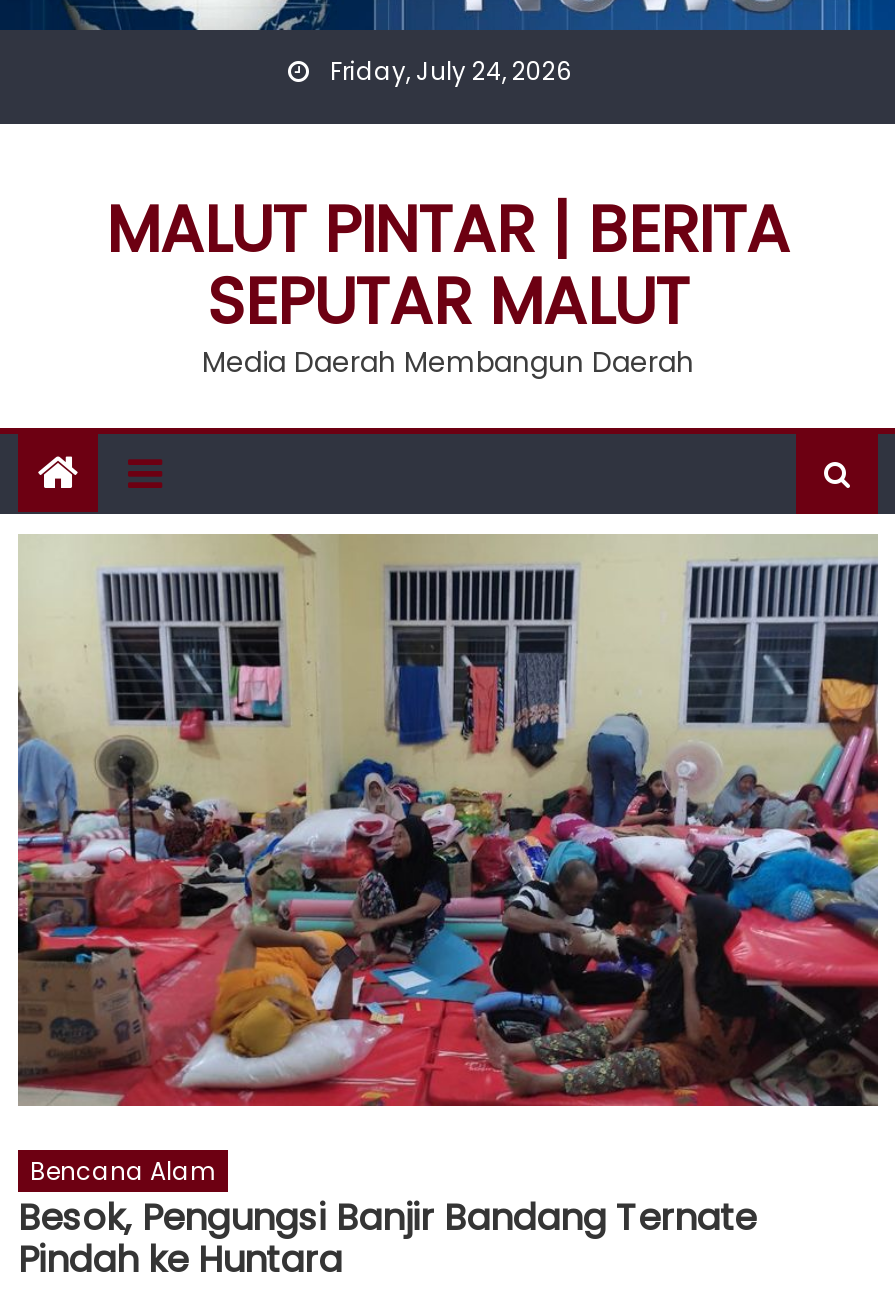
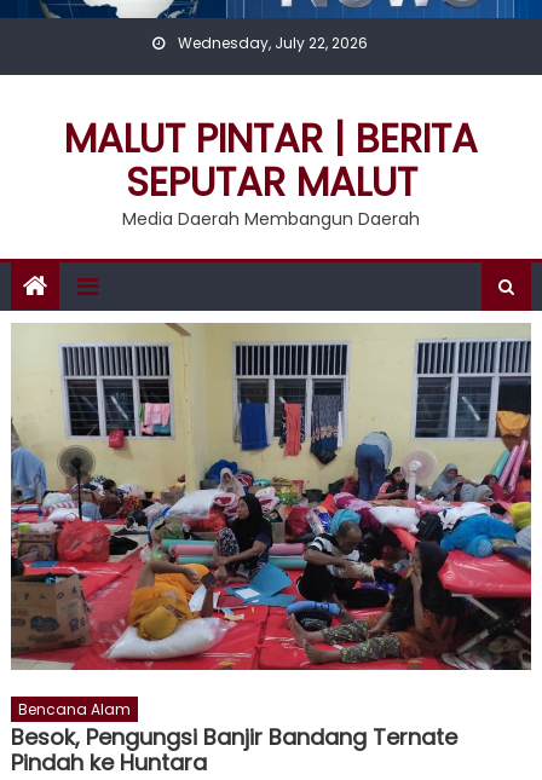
- Friday, July 24, 2026
+ Wednesday, July 22, 2026
